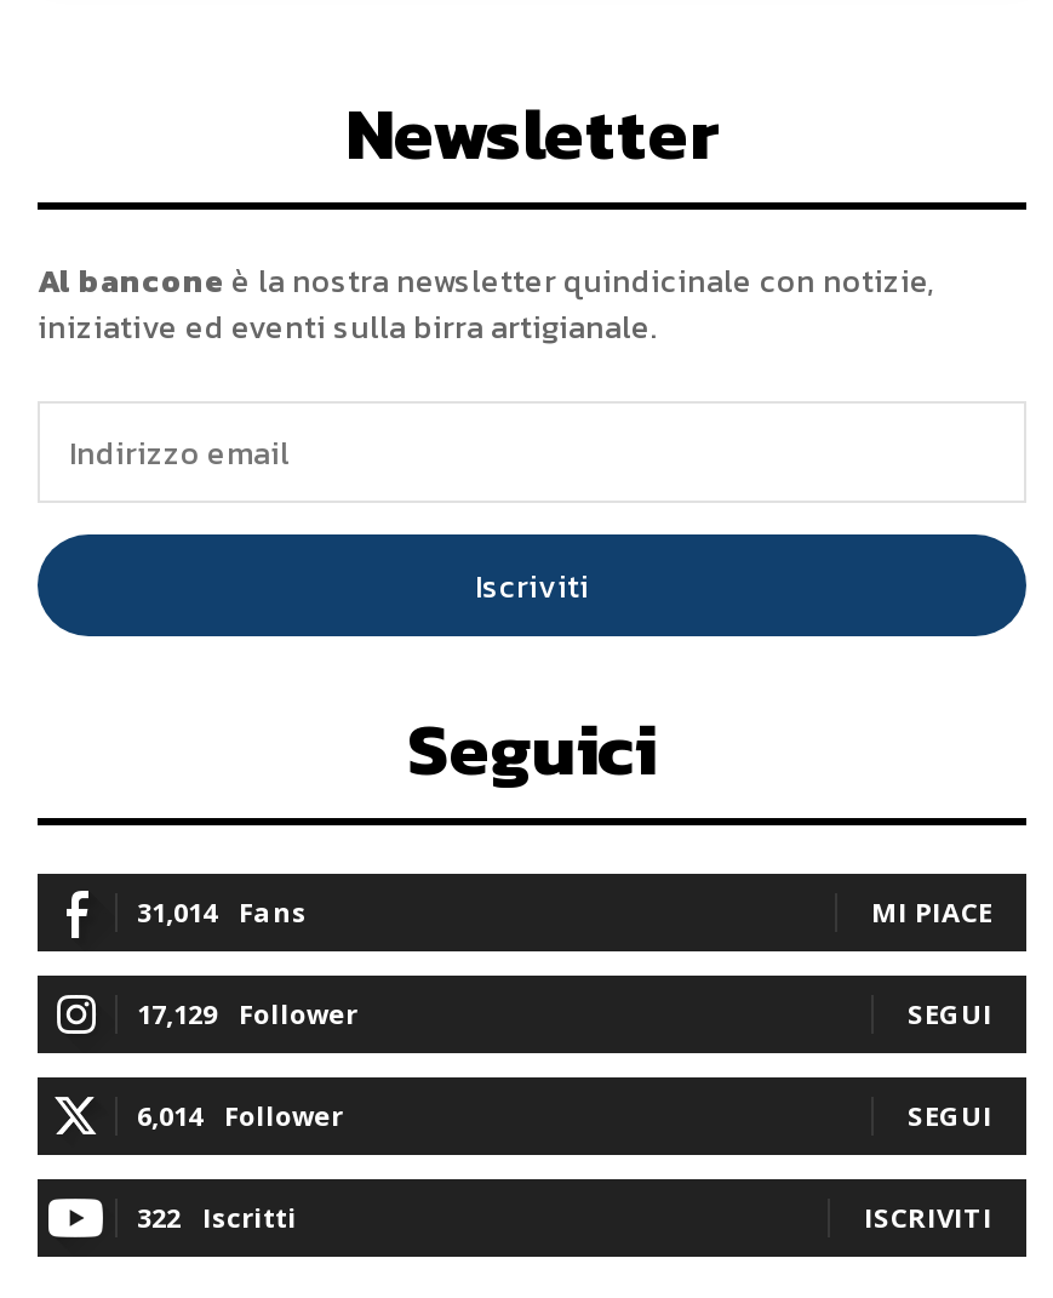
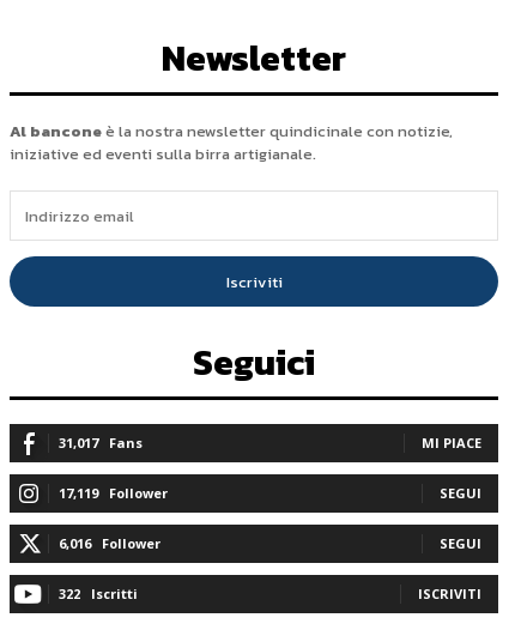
- 31,014 Fans
+ 31,017 Fans

- 17,129 Follower
+ 17,119 Follower

- 6,014 Follower
+ 6,016 Follower
